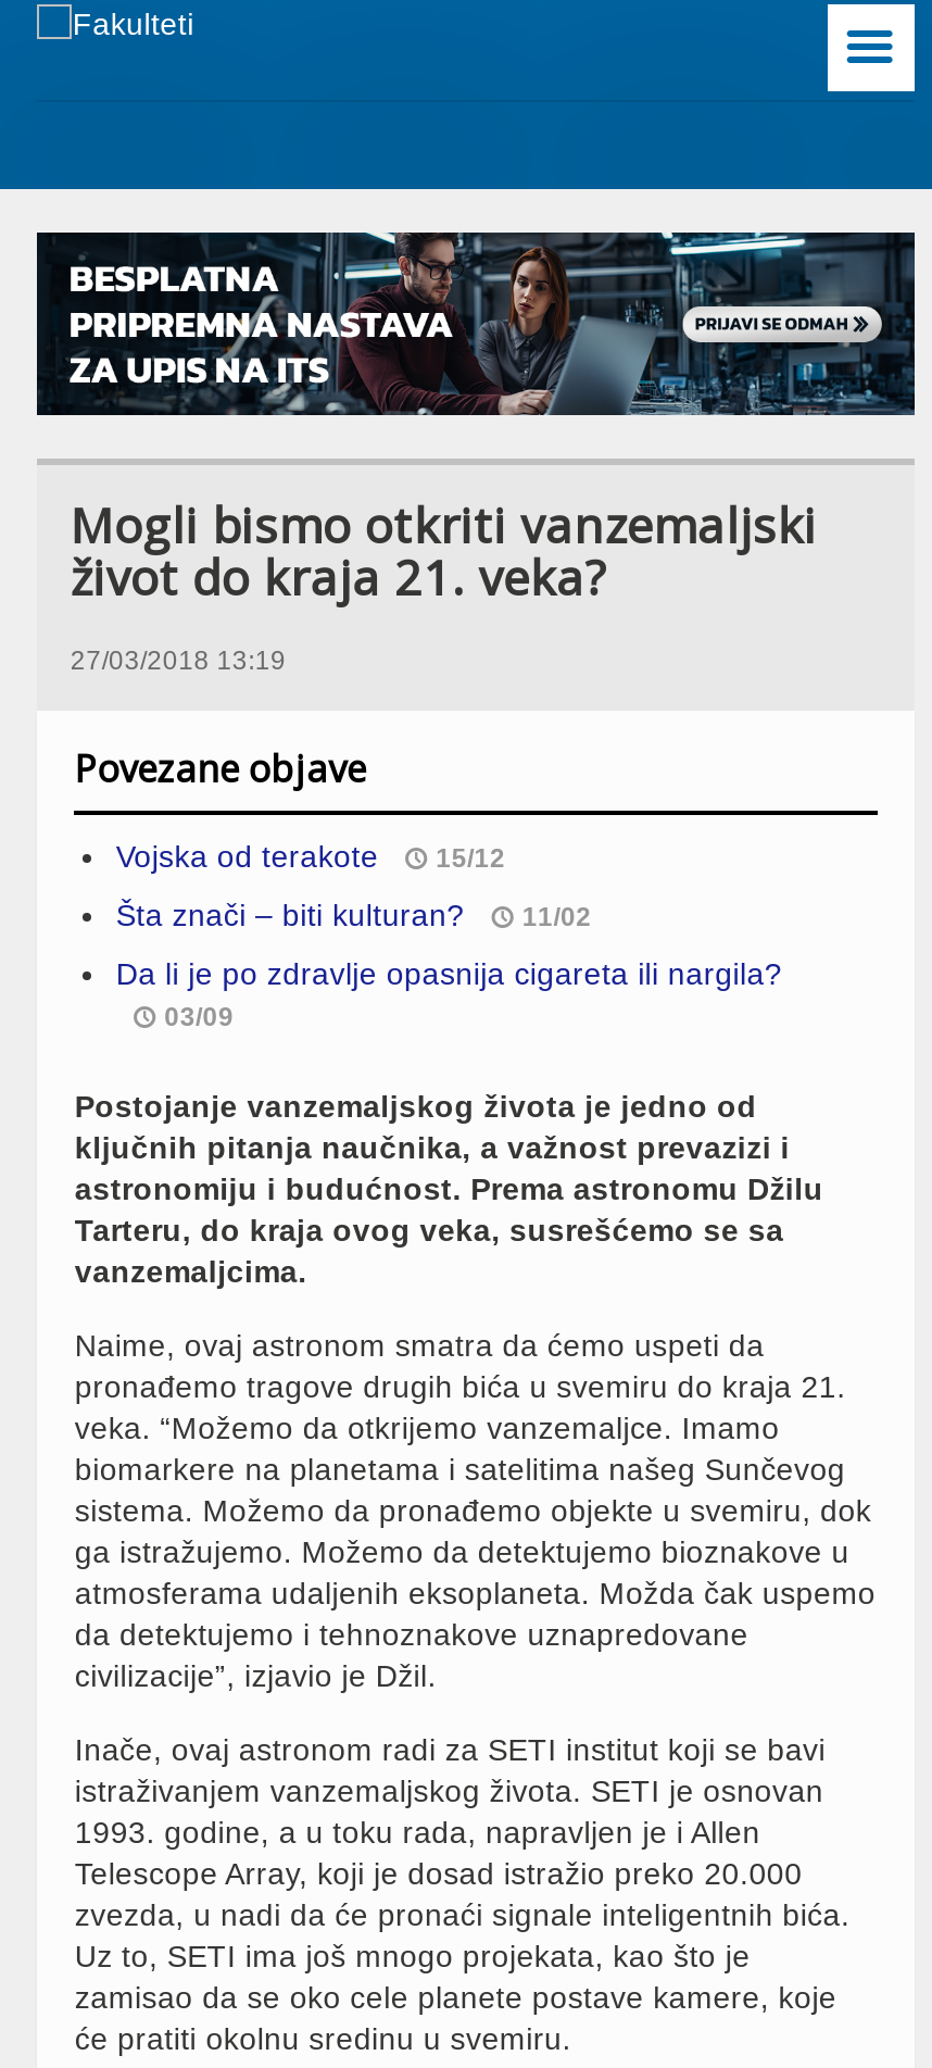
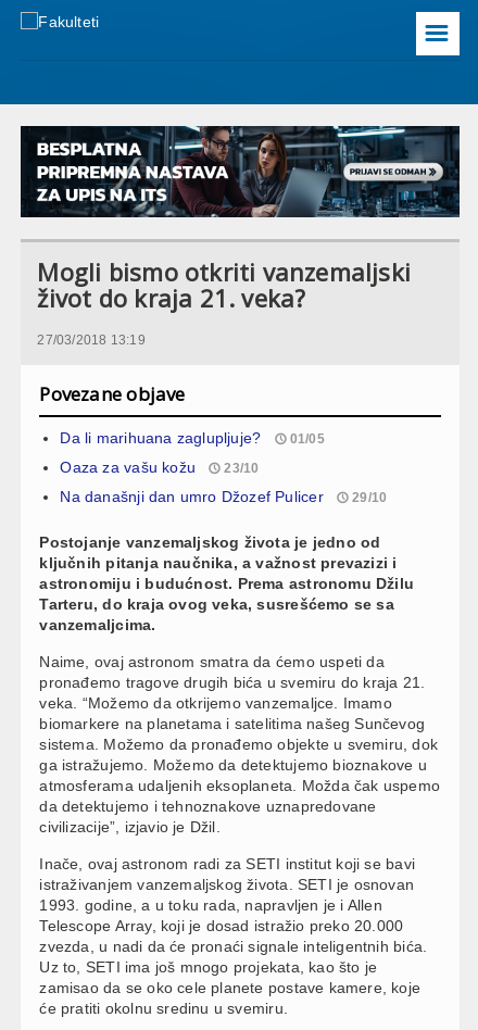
- Vojska od terakote
- 15/12
+ Da li marihuana zaglupljuje?
+ 01/05

- Šta znači – biti kulturan?
- 11/02
+ Oaza za vašu kožu
+ 23/10

- Da li je po zdravlje opasnija cigareta ili nargila?
- 03/09
+ Na današnji dan umro Džozef Pulicer
+ 29/10
